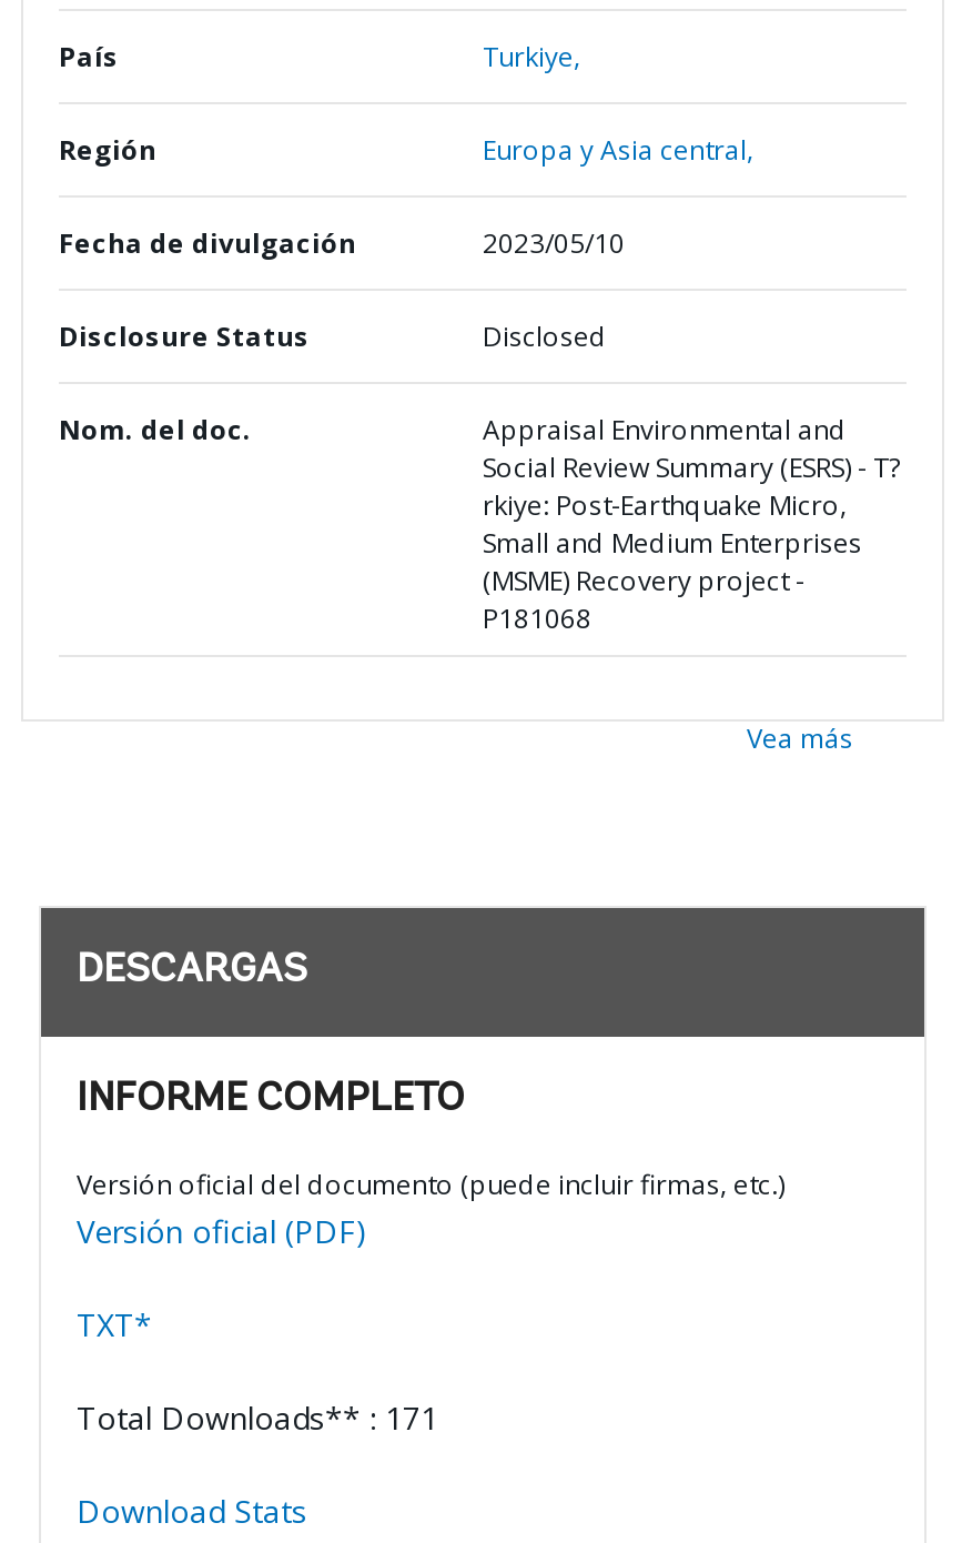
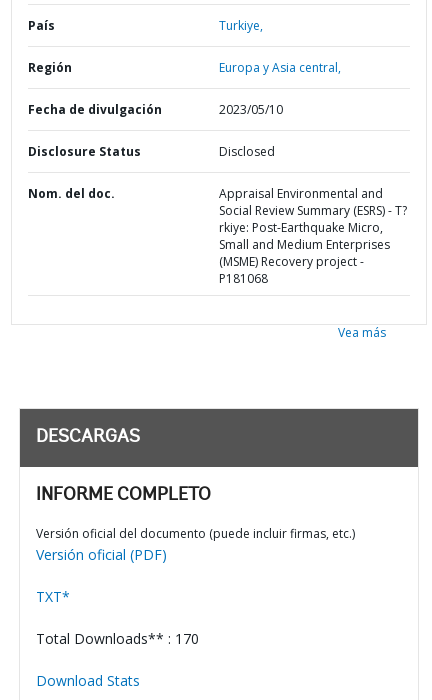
- Total Downloads** : 171
+ Total Downloads** : 170
